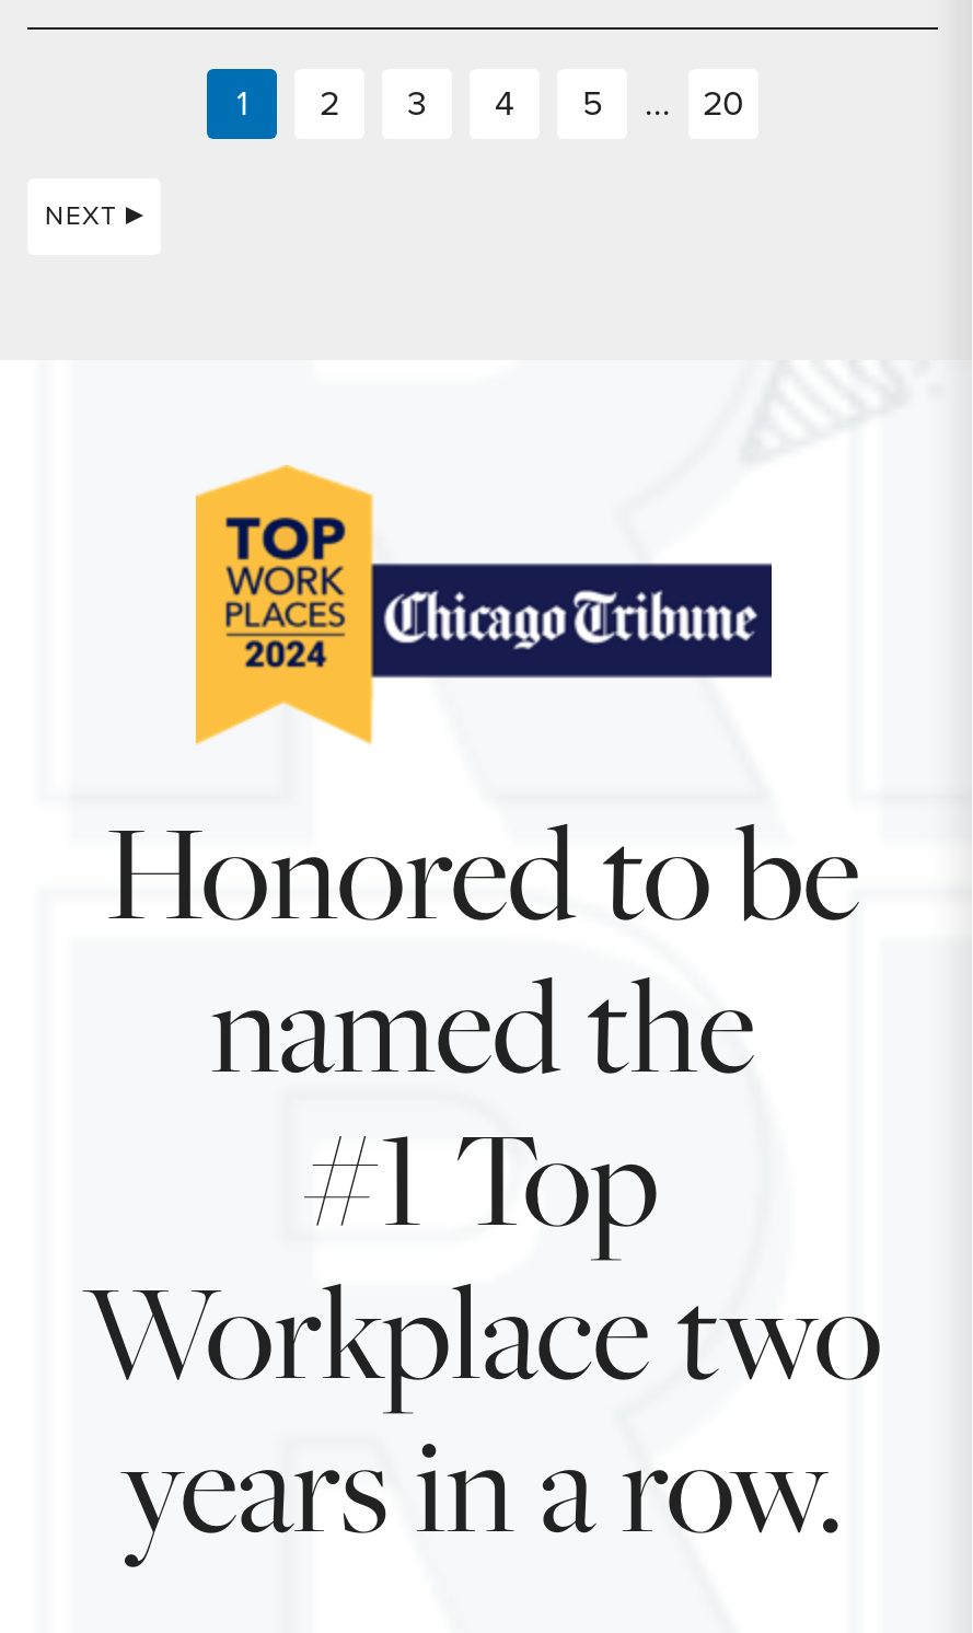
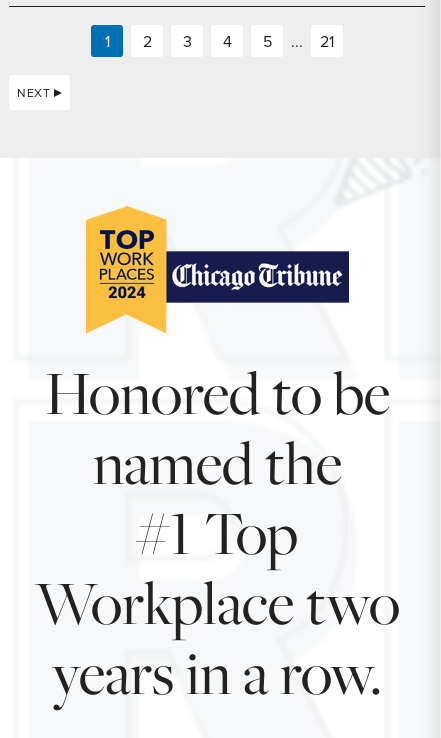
- 20
+ 21
